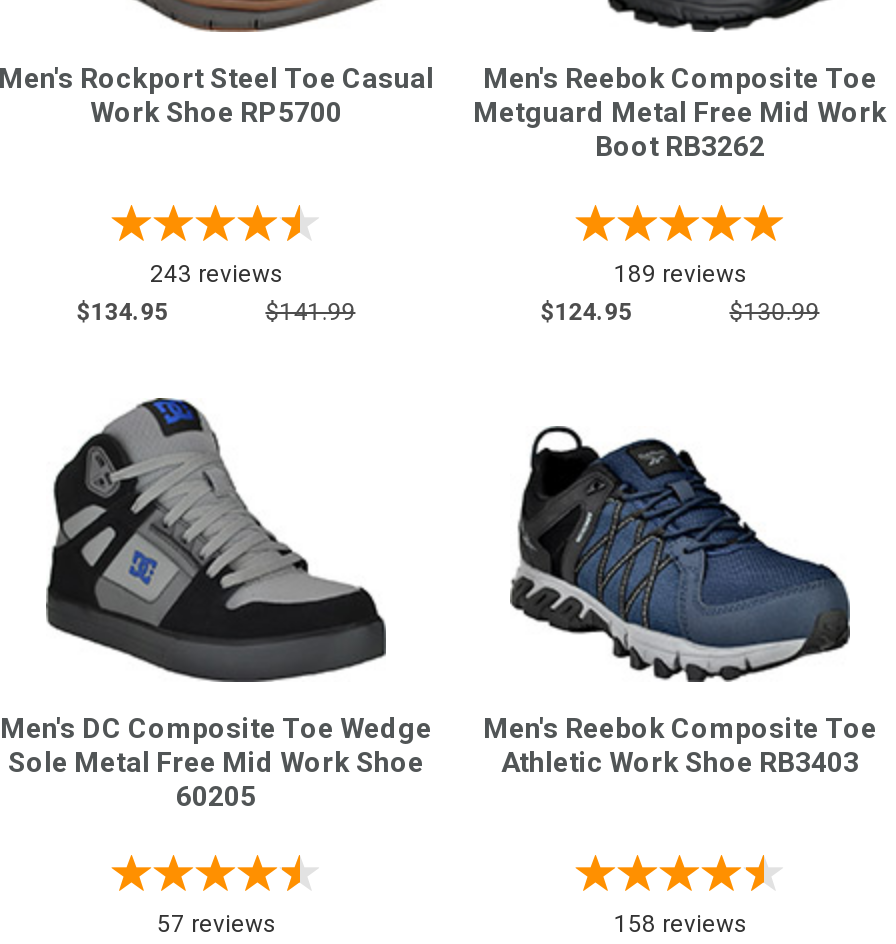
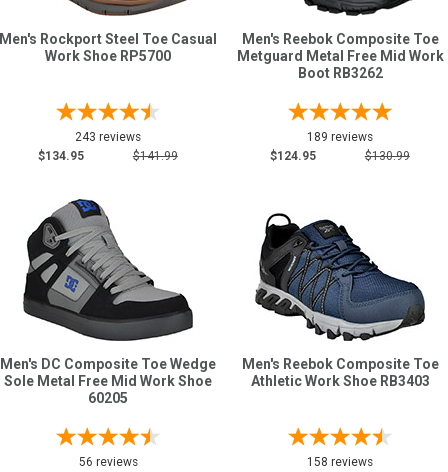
- 57 reviews
+ 56 reviews
